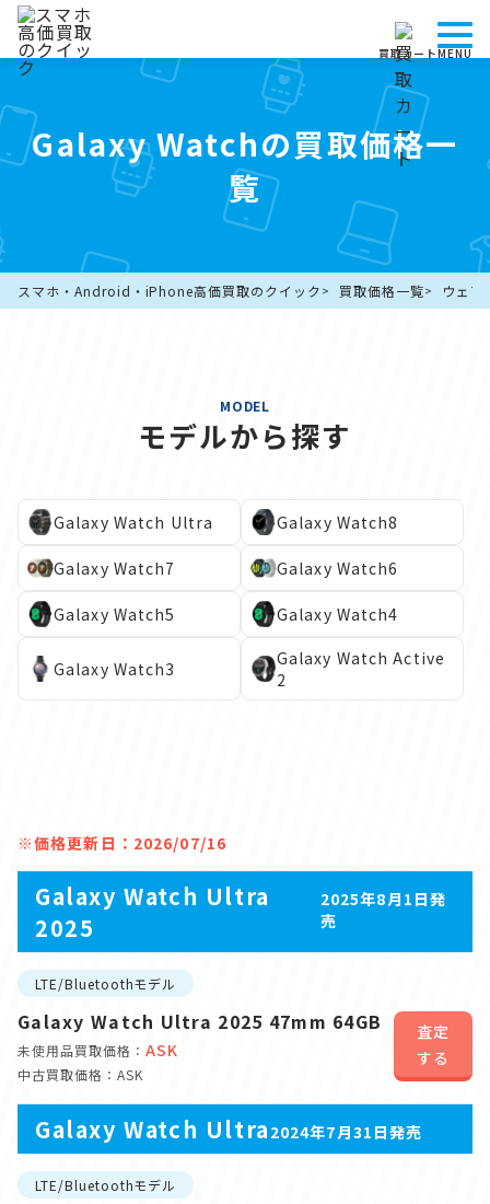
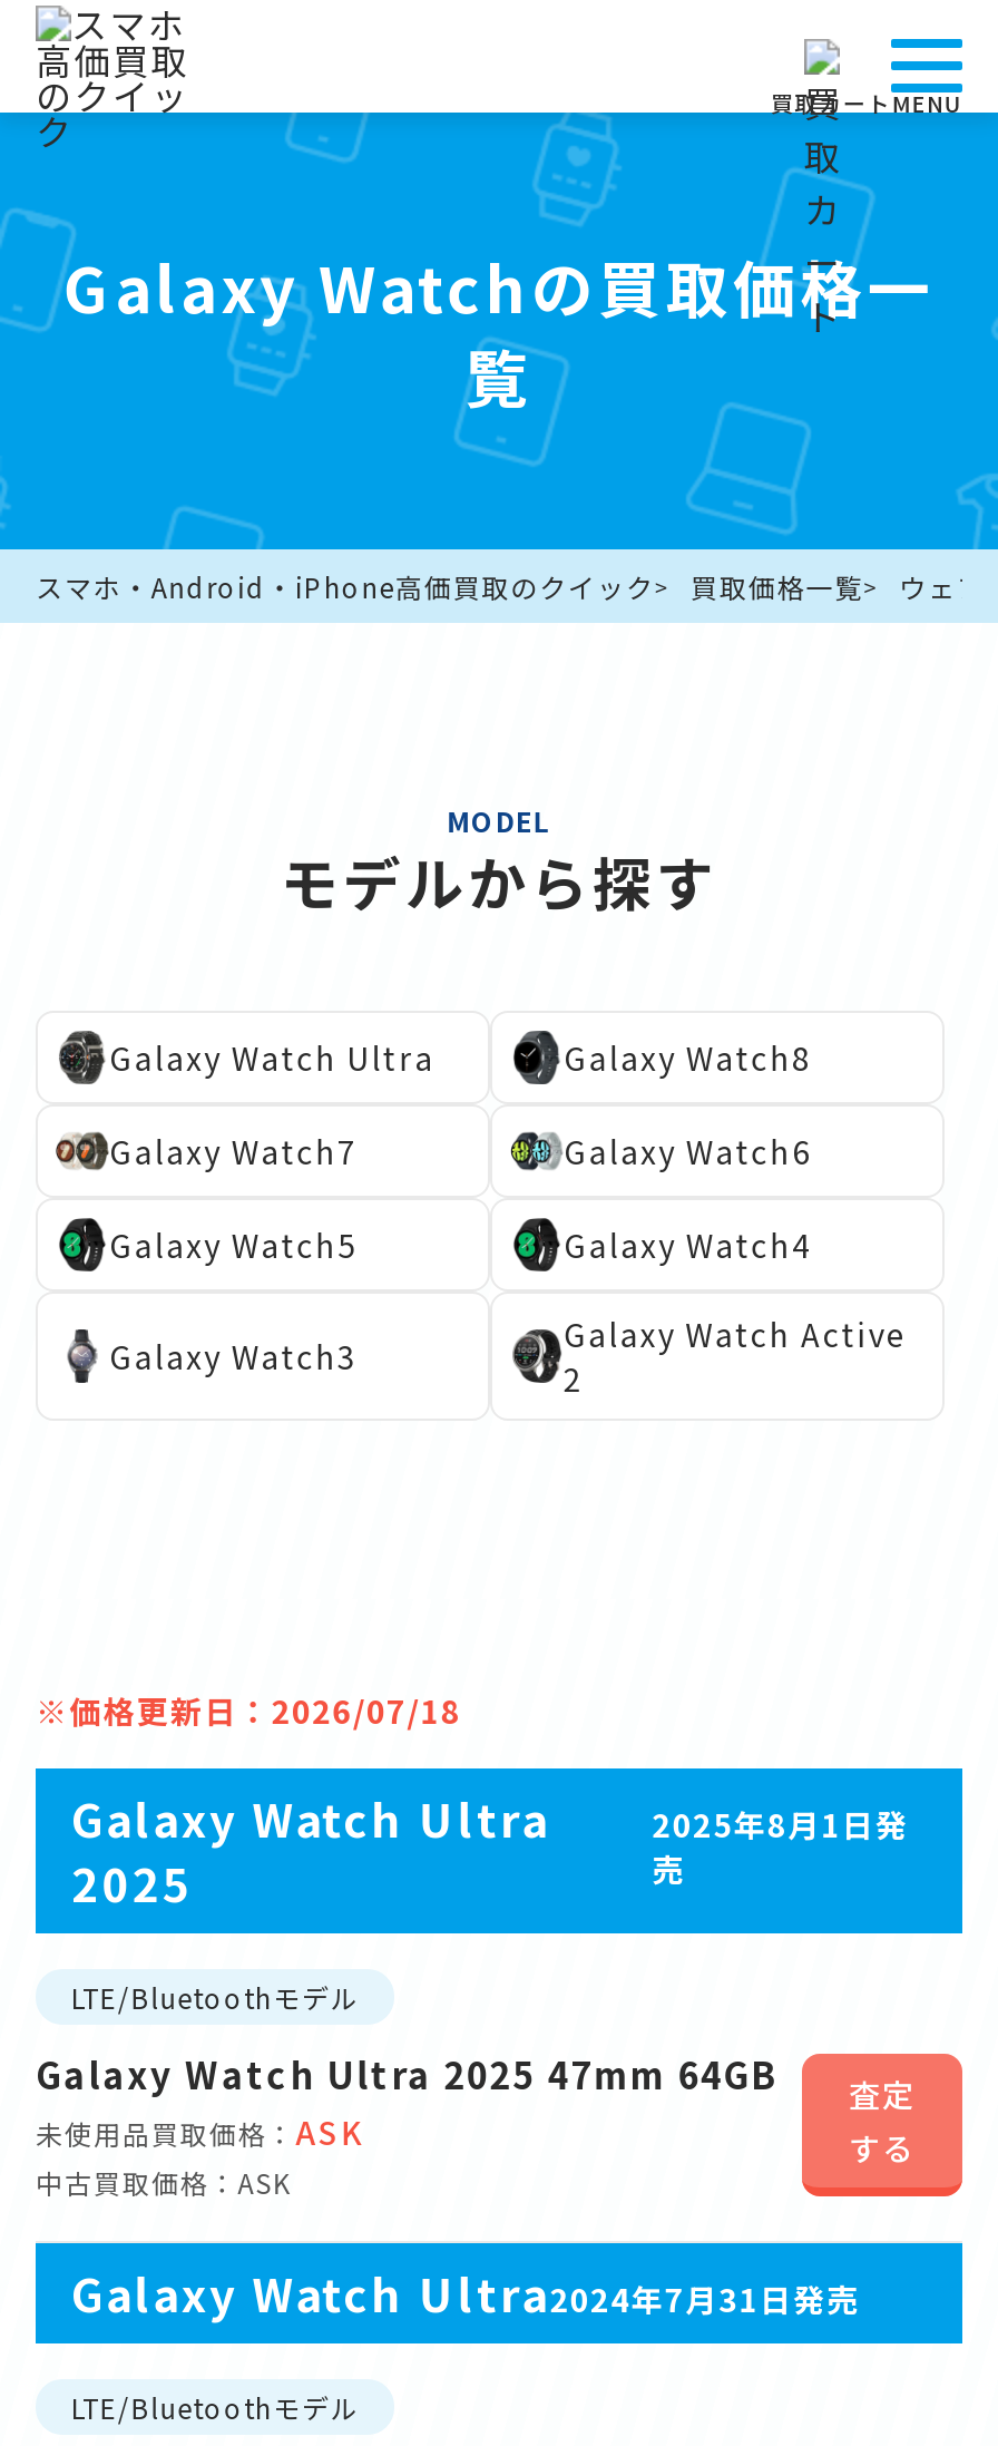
- ※価格更新日：2026/07/16
+ ※価格更新日：2026/07/18
